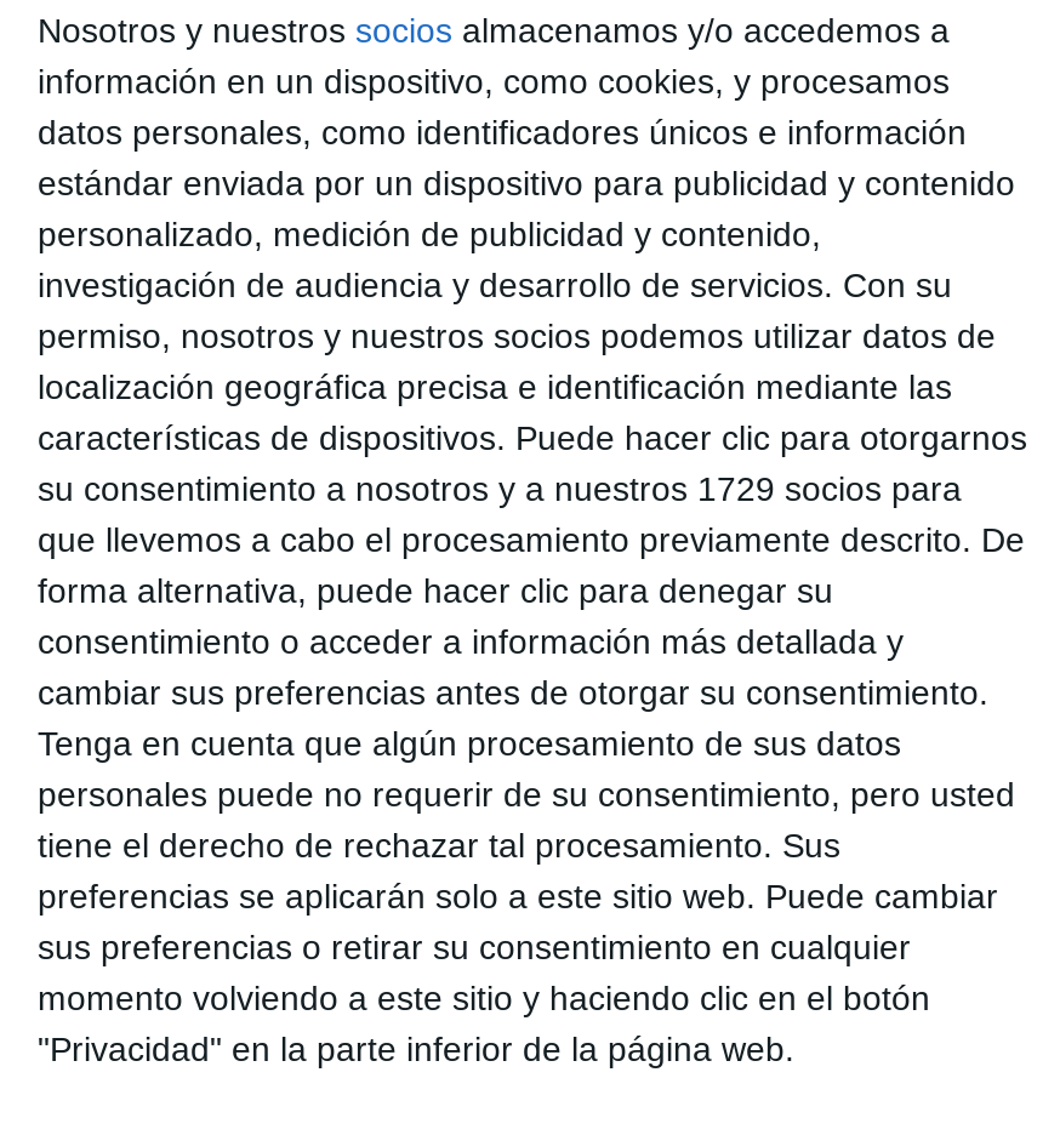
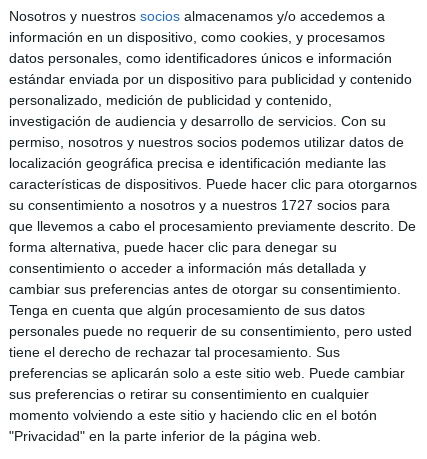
- su consentimiento a nosotros y a nuestros 1729 socios para
+ su consentimiento a nosotros y a nuestros 1727 socios para
